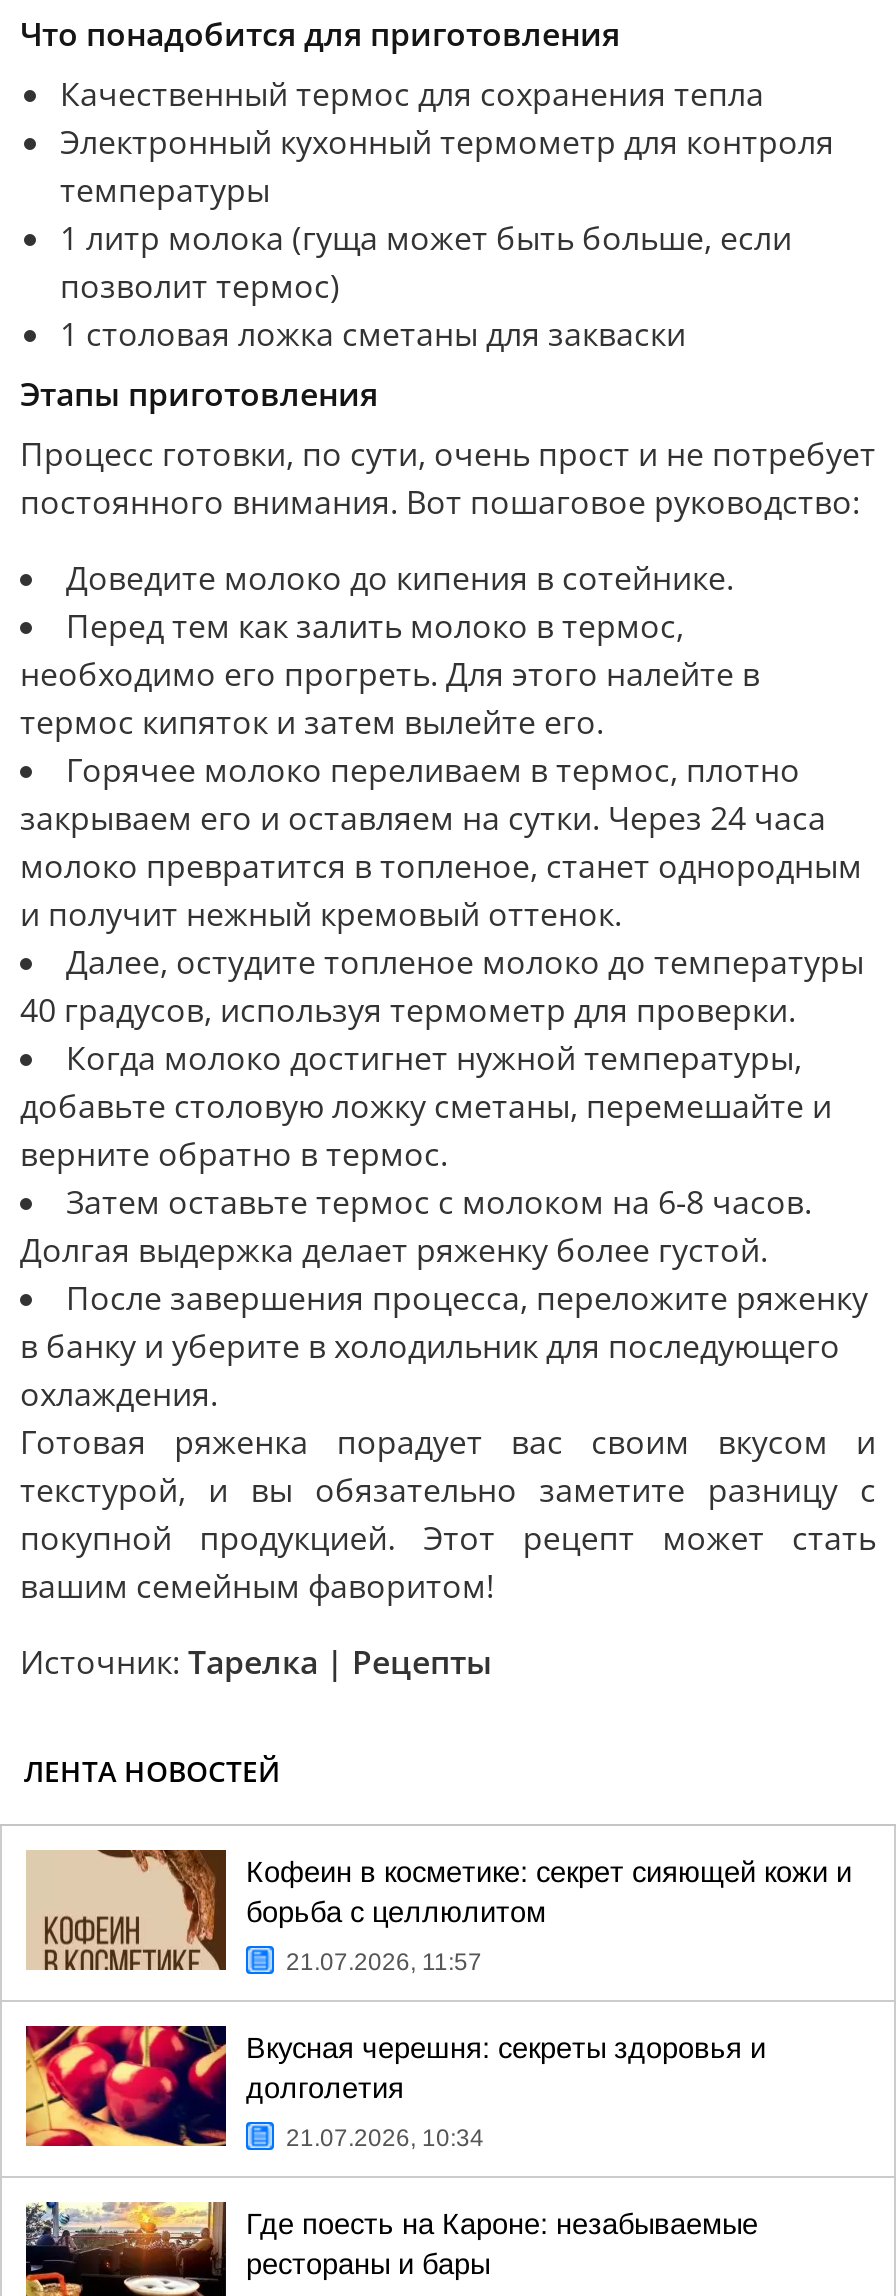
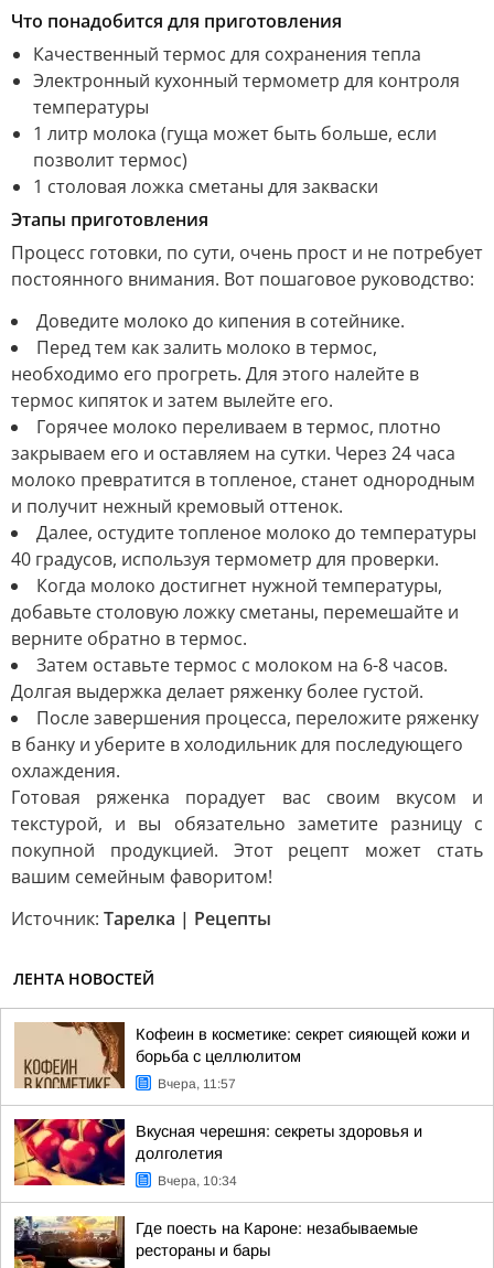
- 21.07.2026, 11:57
+ Вчера, 11:57

- 21.07.2026, 10:34
+ Вчера, 10:34
